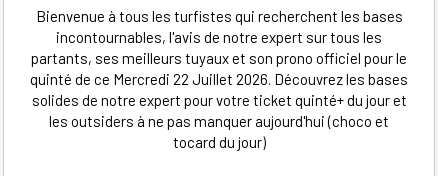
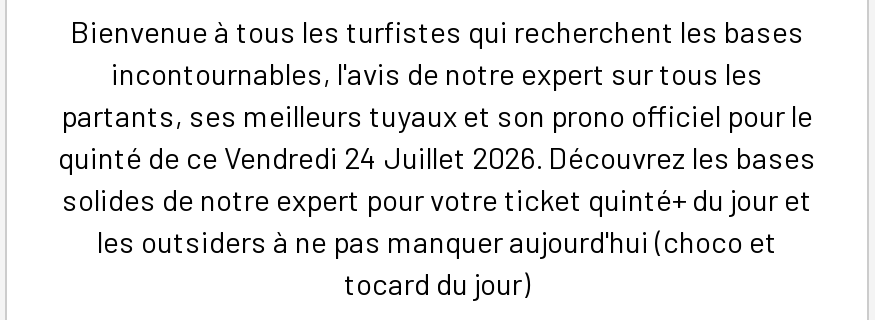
- quinté de ce Mercredi 22 Juillet 2026. Découvrez les bases
+ quinté de ce Vendredi 24 Juillet 2026. Découvrez les bases
